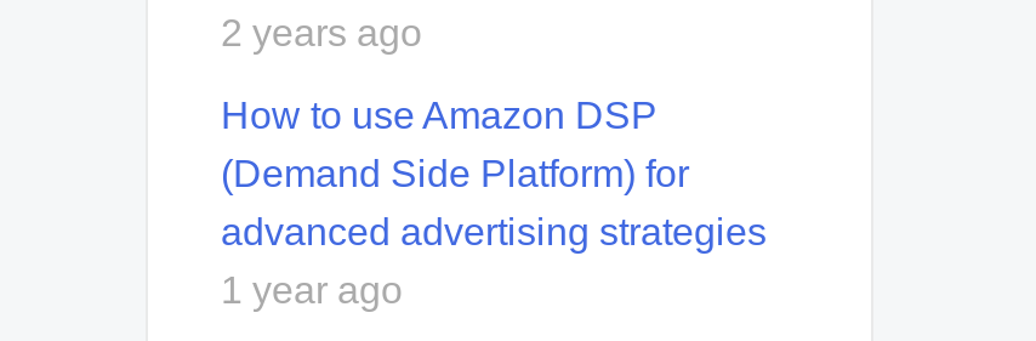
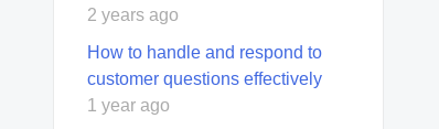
- How to use Amazon DSP
- (Demand Side Platform) for
- advanced advertising strategies
+ How to handle and respond to
+ customer questions effectively
